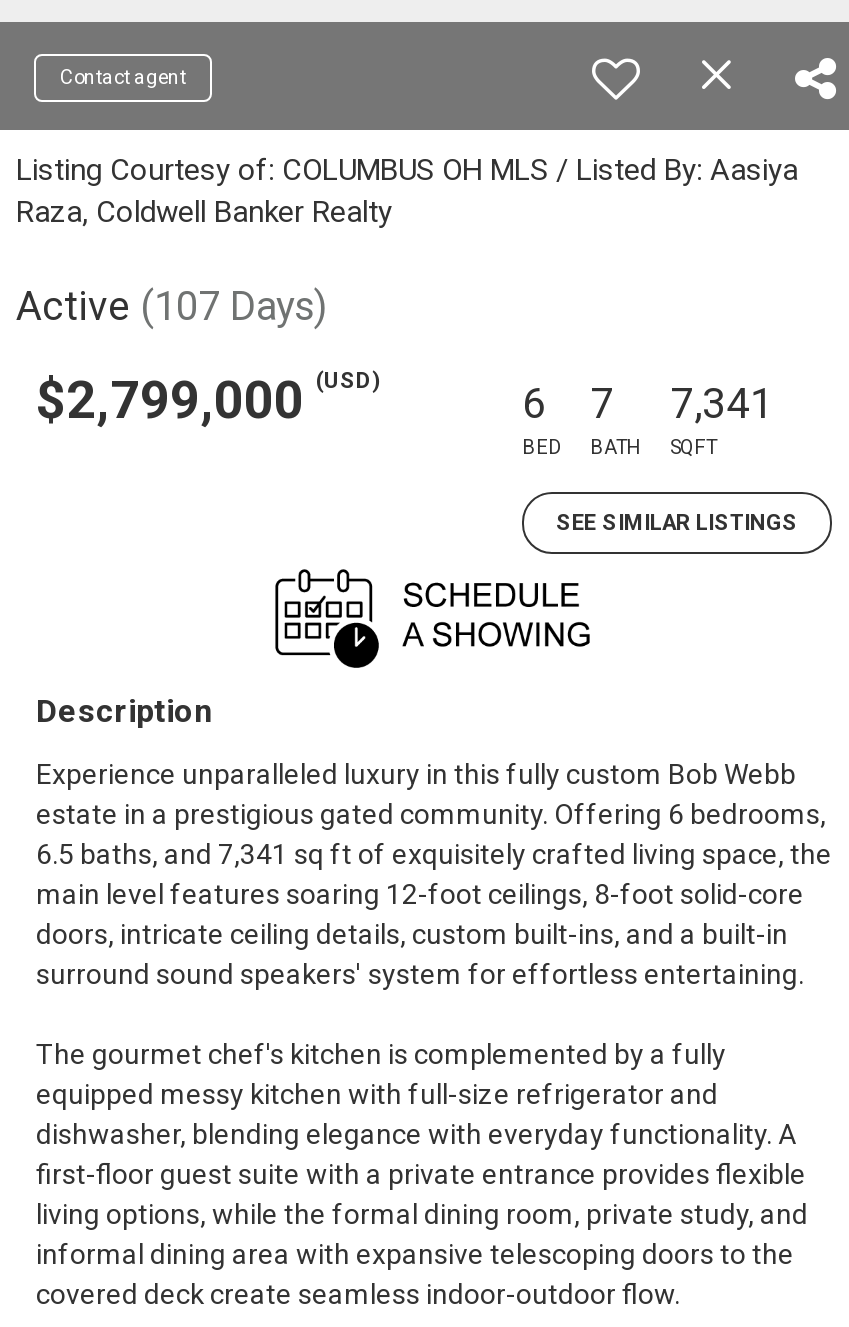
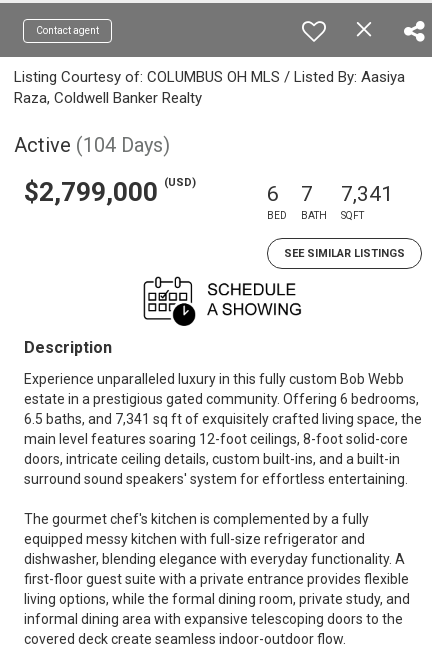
- Active (107 Days)
+ Active (104 Days)
